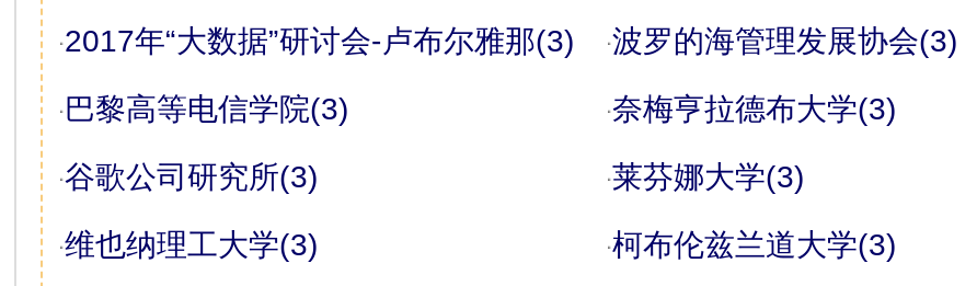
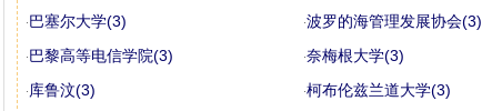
- 2017年“大数据”研讨会-卢布尔雅那(3)
+ 巴塞尔大学(3)

- 奈梅亨拉德布大学(3)
- 谷歌公司研究所(3)
- 莱芬娜大学(3)
- 维也纳理工大学(3)
+ 奈梅根大学(3)
+ 库鲁汶(3)
